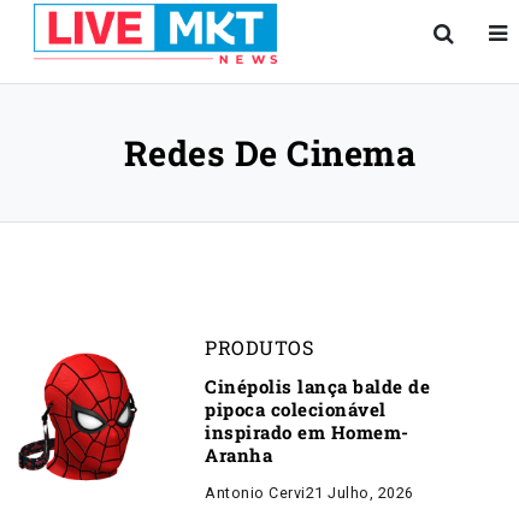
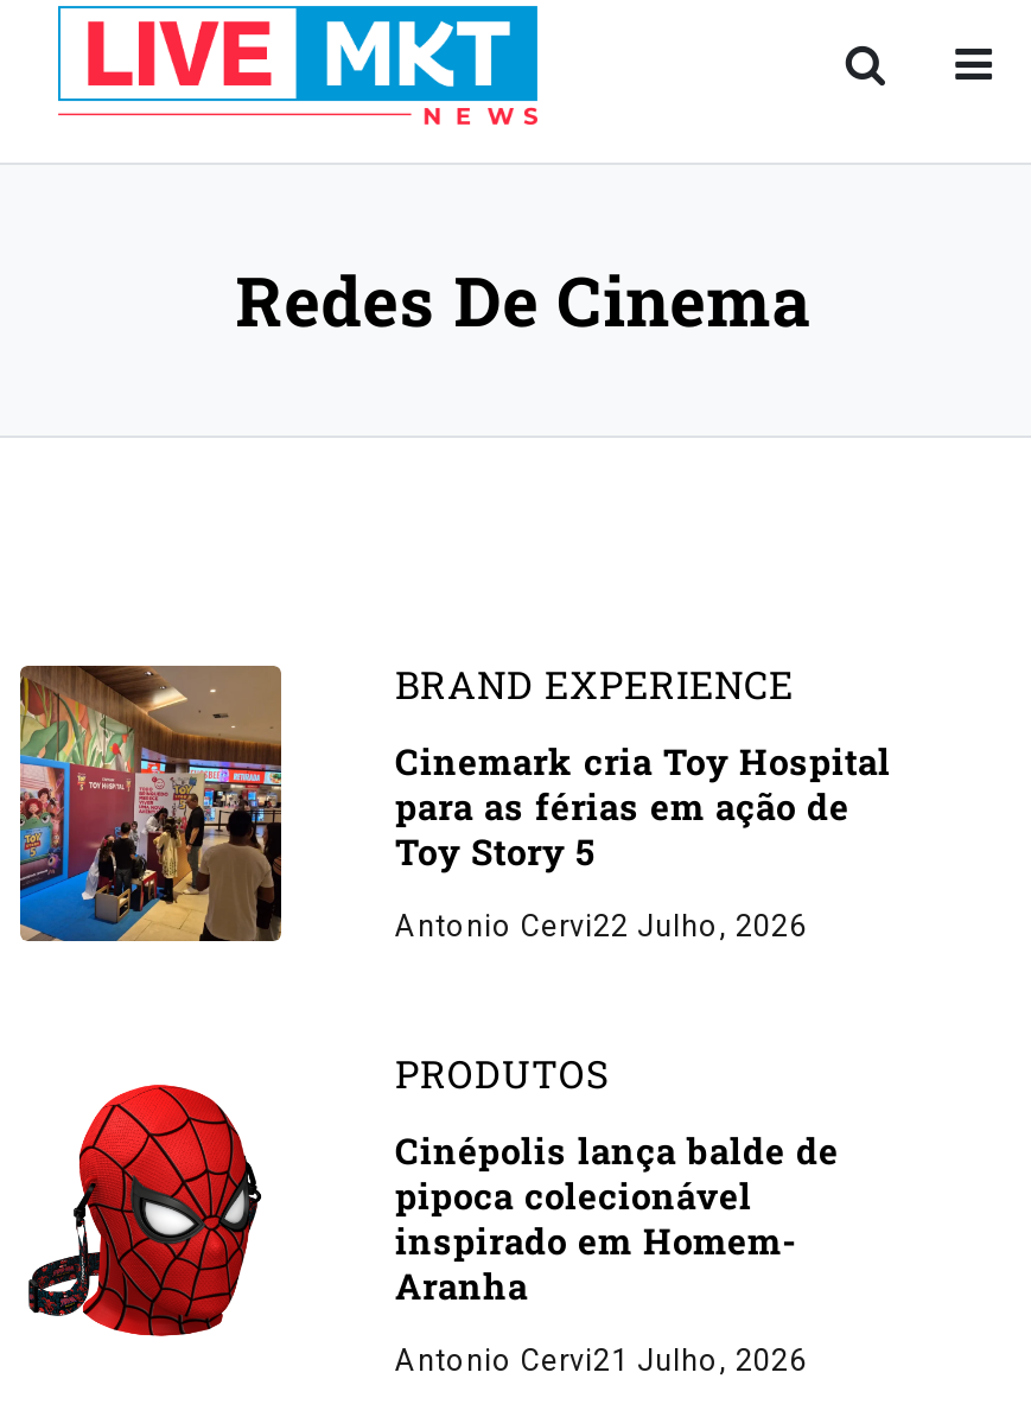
+ [image]

+ BRAND EXPERIENCE
+ Cinemark cria Toy Hospital
+ para as férias em ação de
+ Toy Story 5
+ Antonio Cervi22 Julho, 2026
